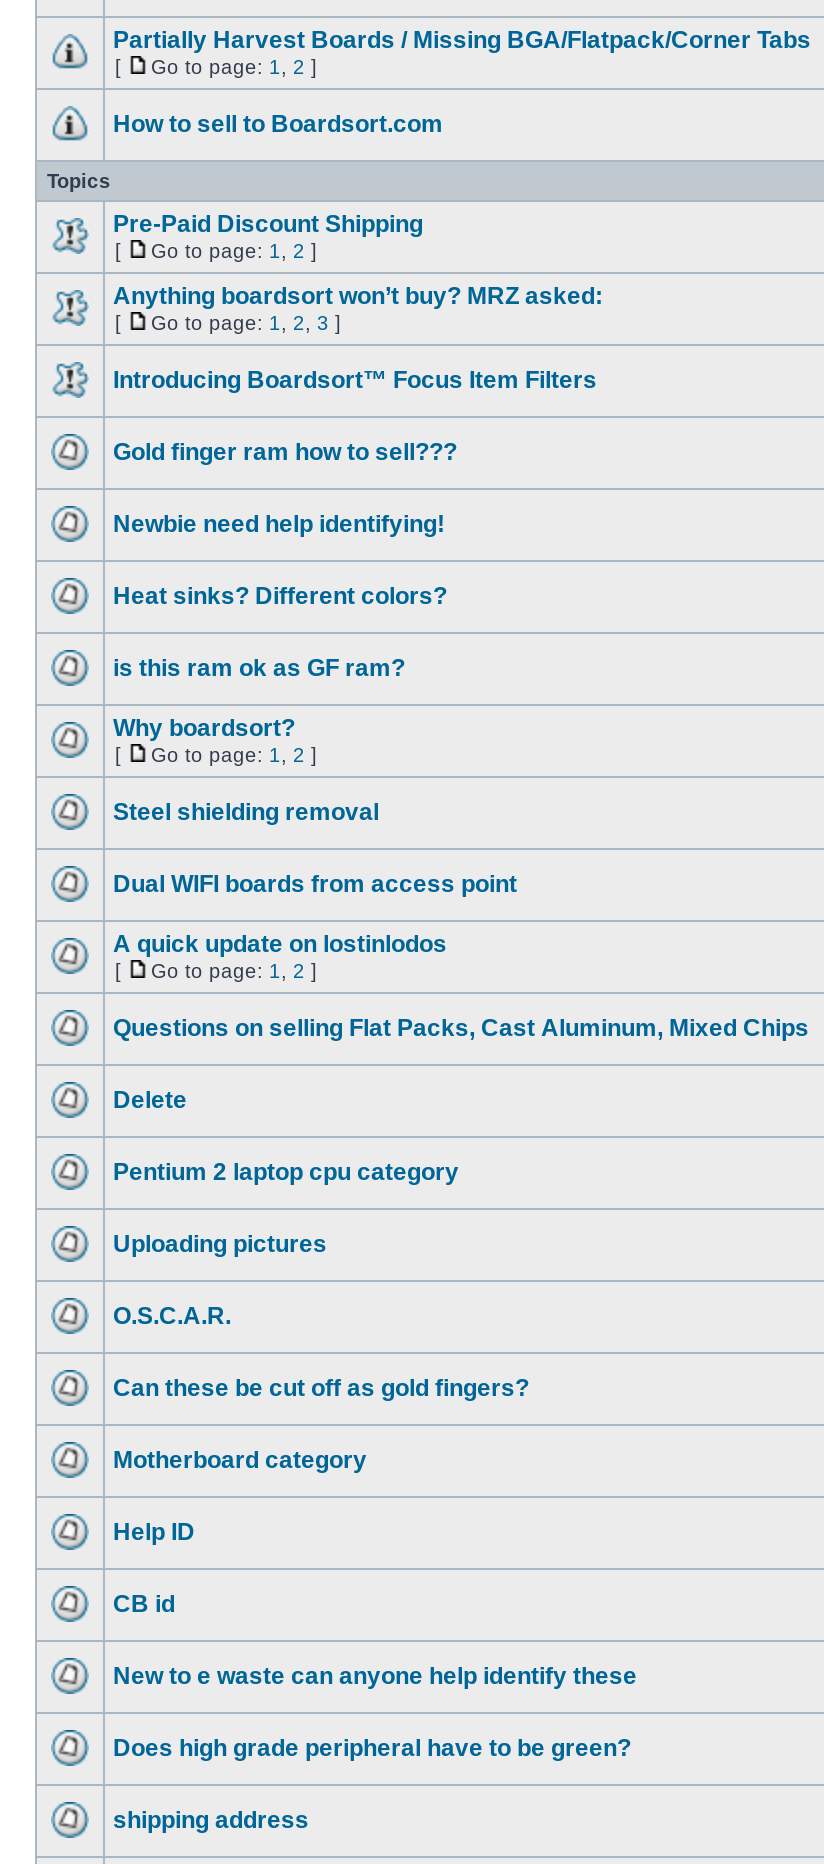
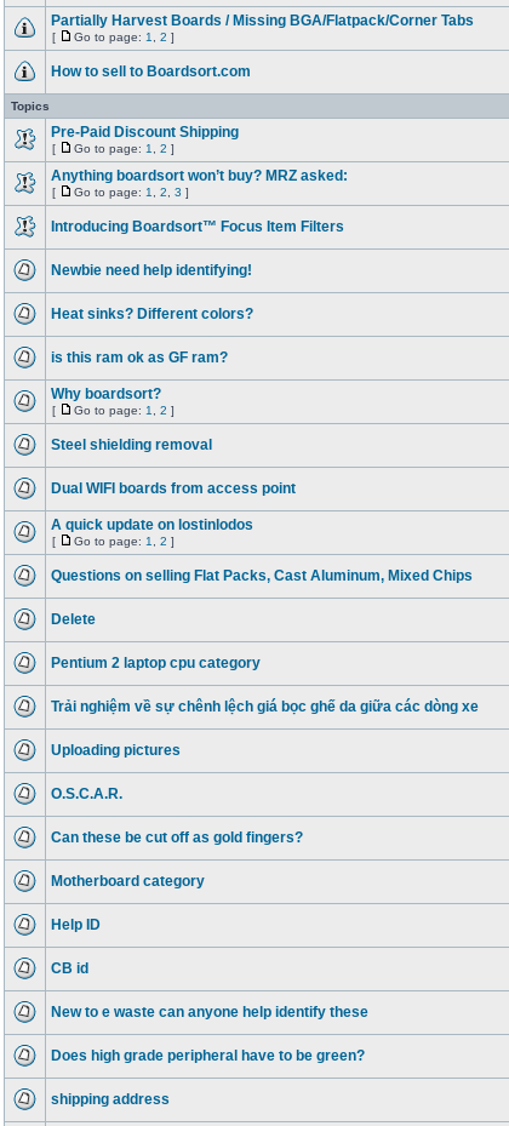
- Gold finger ram how to sell???

moved up: Newbie need help identifying! | Heat sinks? Different colors? | is this ram ok as GF ram? | ... | Delete | Pentium 2 laptop cpu category

+ Trải nghiệm về sự chênh lệch giá bọc ghế da giữa các dòng xe
